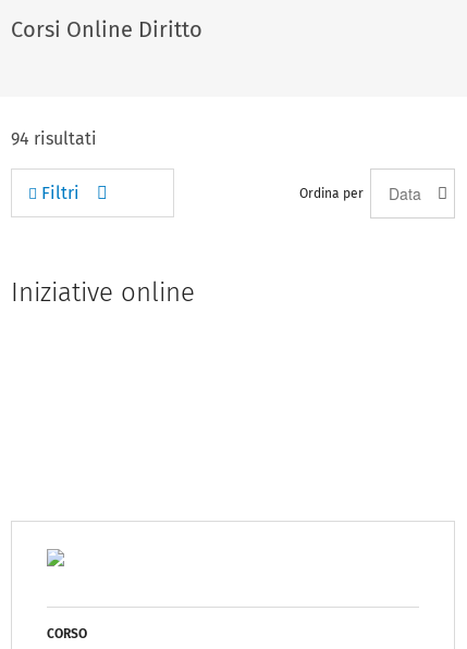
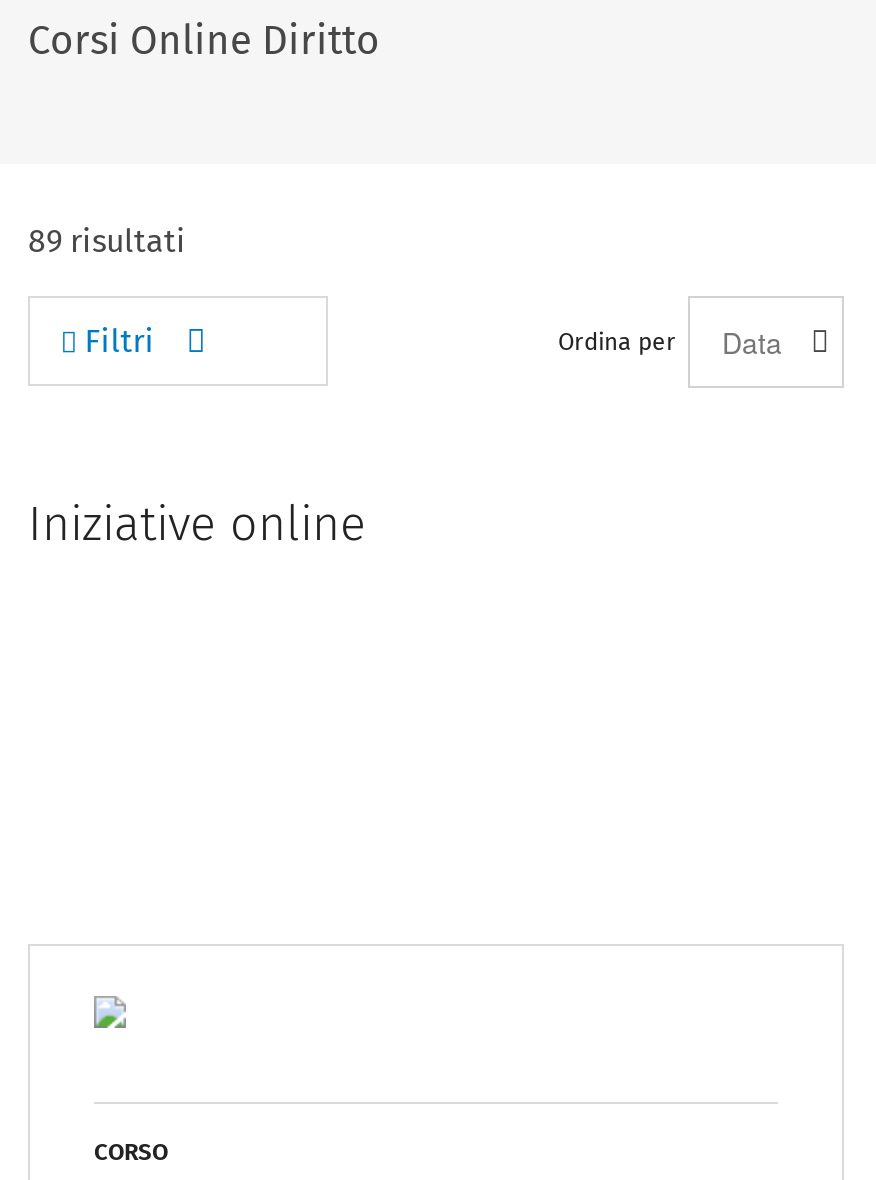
- 94 risultati
+ 89 risultati
